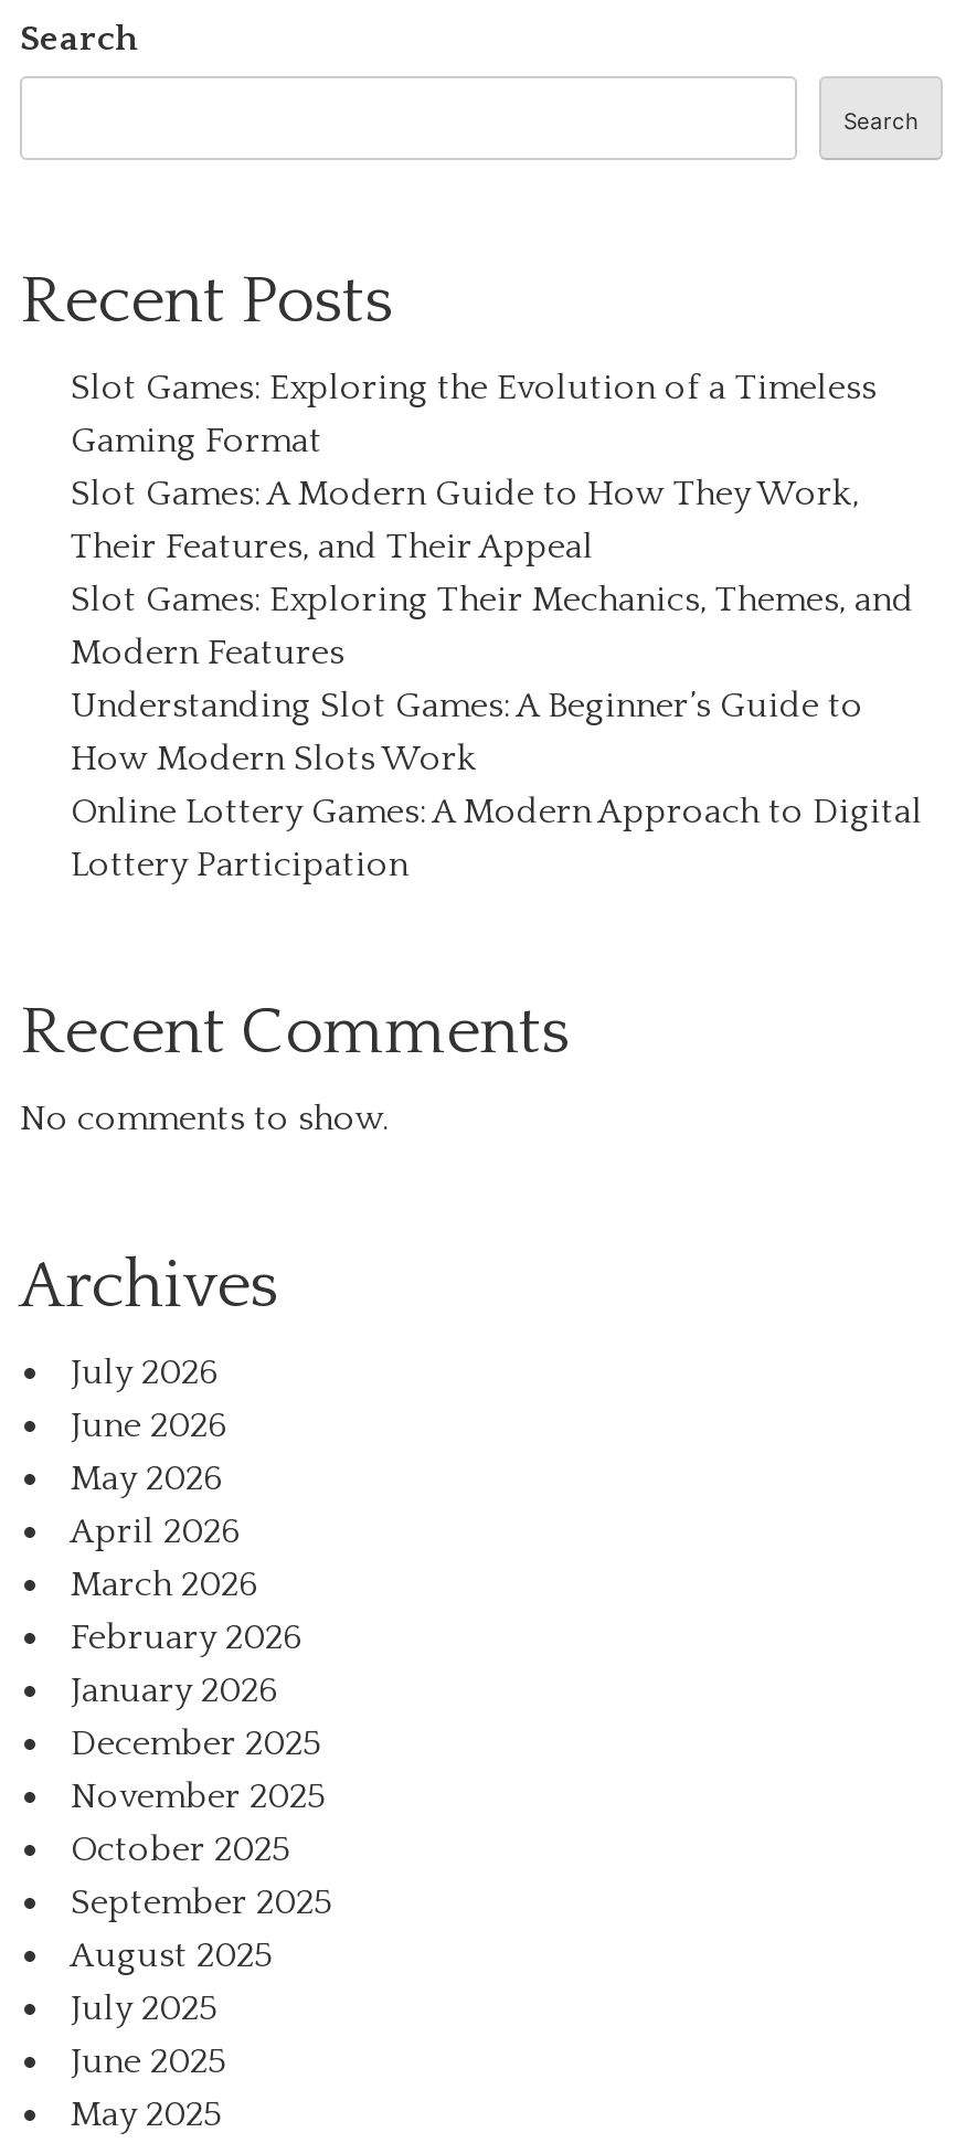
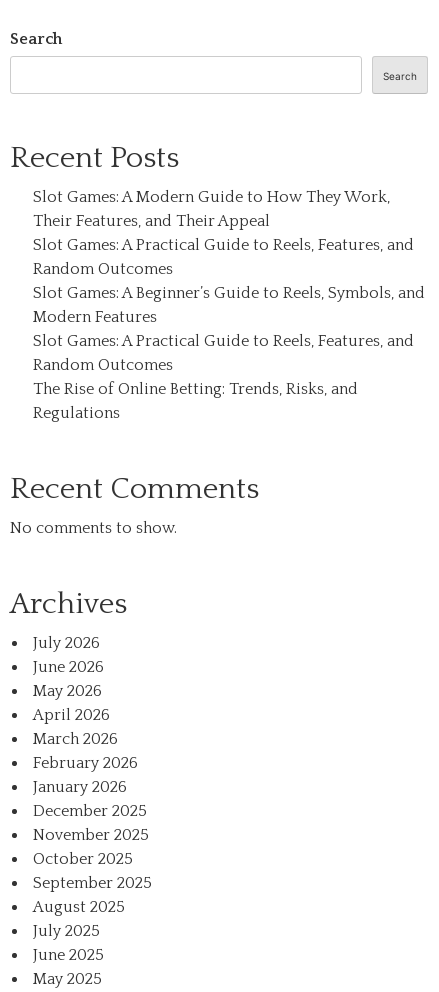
- Slot Games: Exploring the Evolution of a Timeless
- Gaming Format

moved up: Slot Games: A Modern Guide to How They Work, | Their Features, and Their Appeal

- Slot Games: Exploring Their Mechanics, Themes, and
+ Slot Games: A Practical Guide to Reels, Features, and
+ Random Outcomes
+ Slot Games: A Beginner’s Guide to Reels, Symbols, and

- Understanding Slot Games: A Beginner’s Guide to
- How Modern Slots Work
- Online Lottery Games: A Modern Approach to Digital
- Lottery Participation
+ Slot Games: A Practical Guide to Reels, Features, and
+ Random Outcomes
+ The Rise of Online Betting: Trends, Risks, and
+ Regulations
